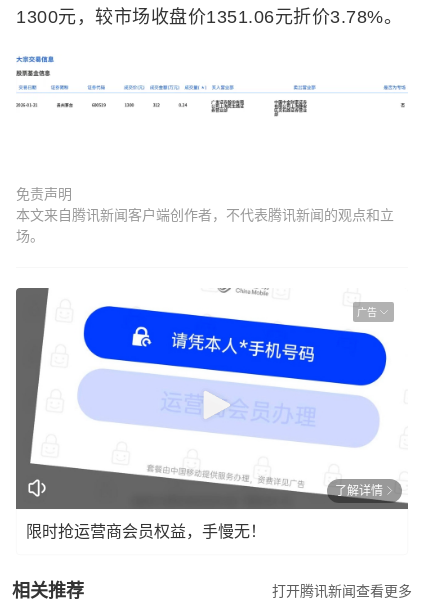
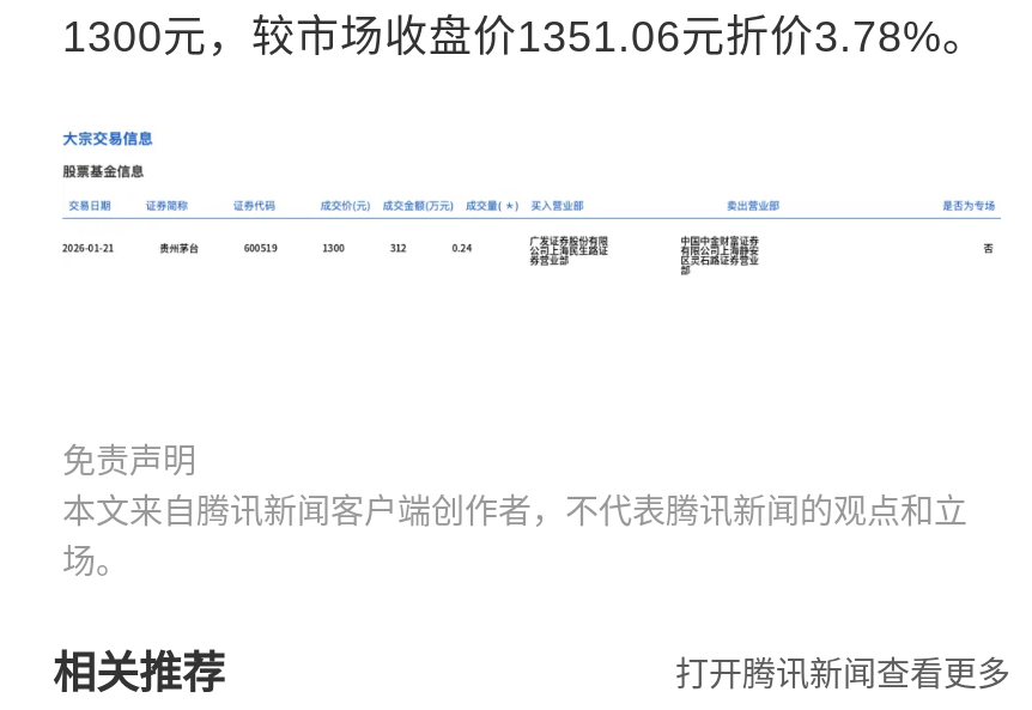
- [image]
- 广告

- 了解详情
- 限时抢运营商会员权益，手慢无！
